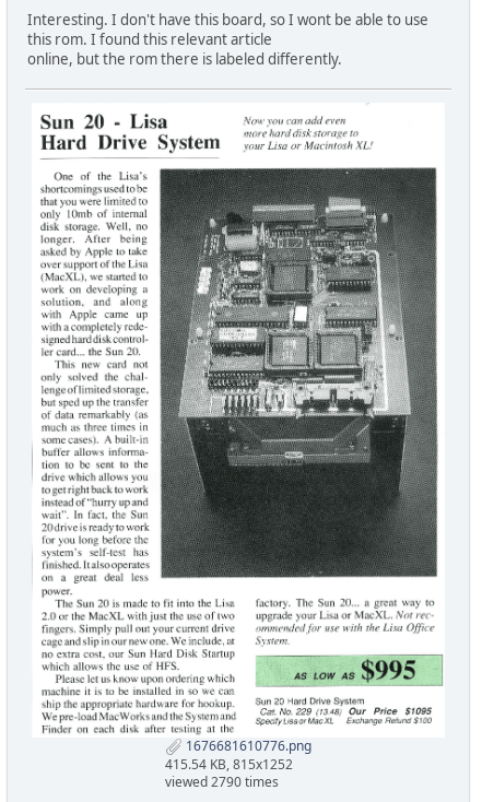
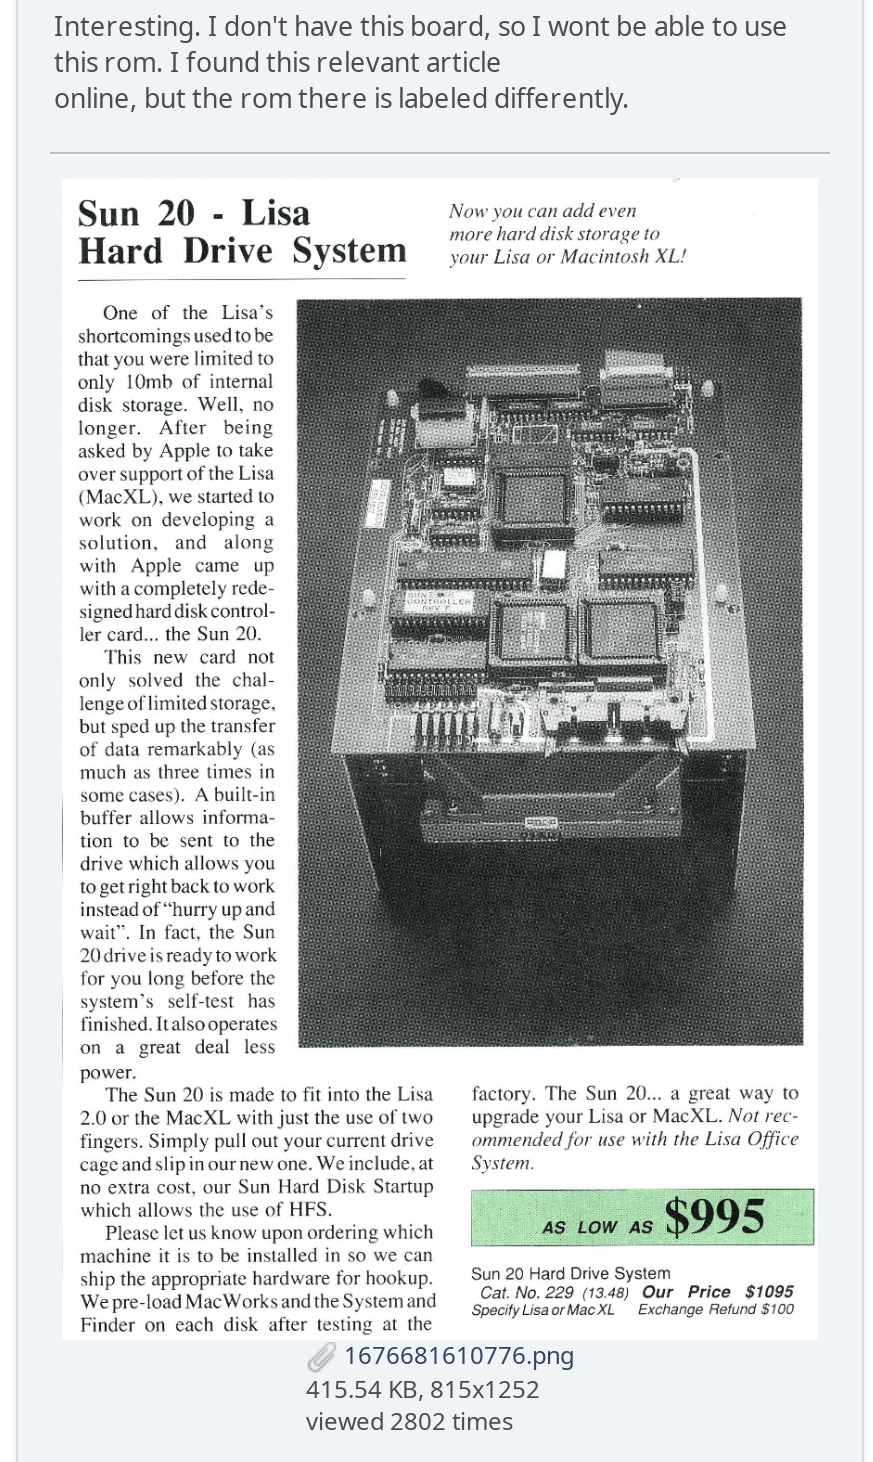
- viewed 2790 times
+ viewed 2802 times
